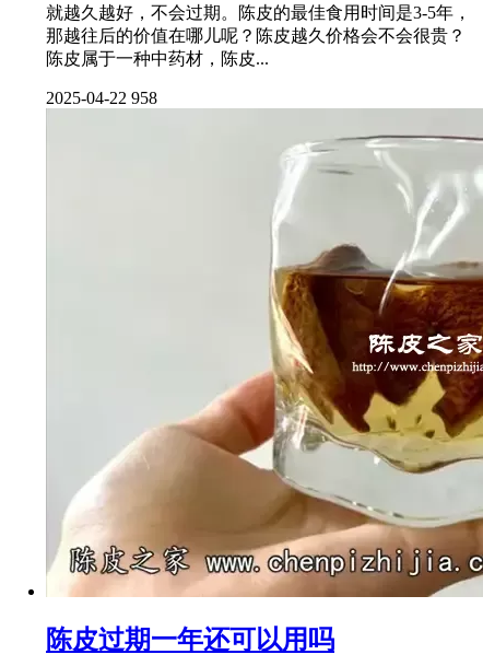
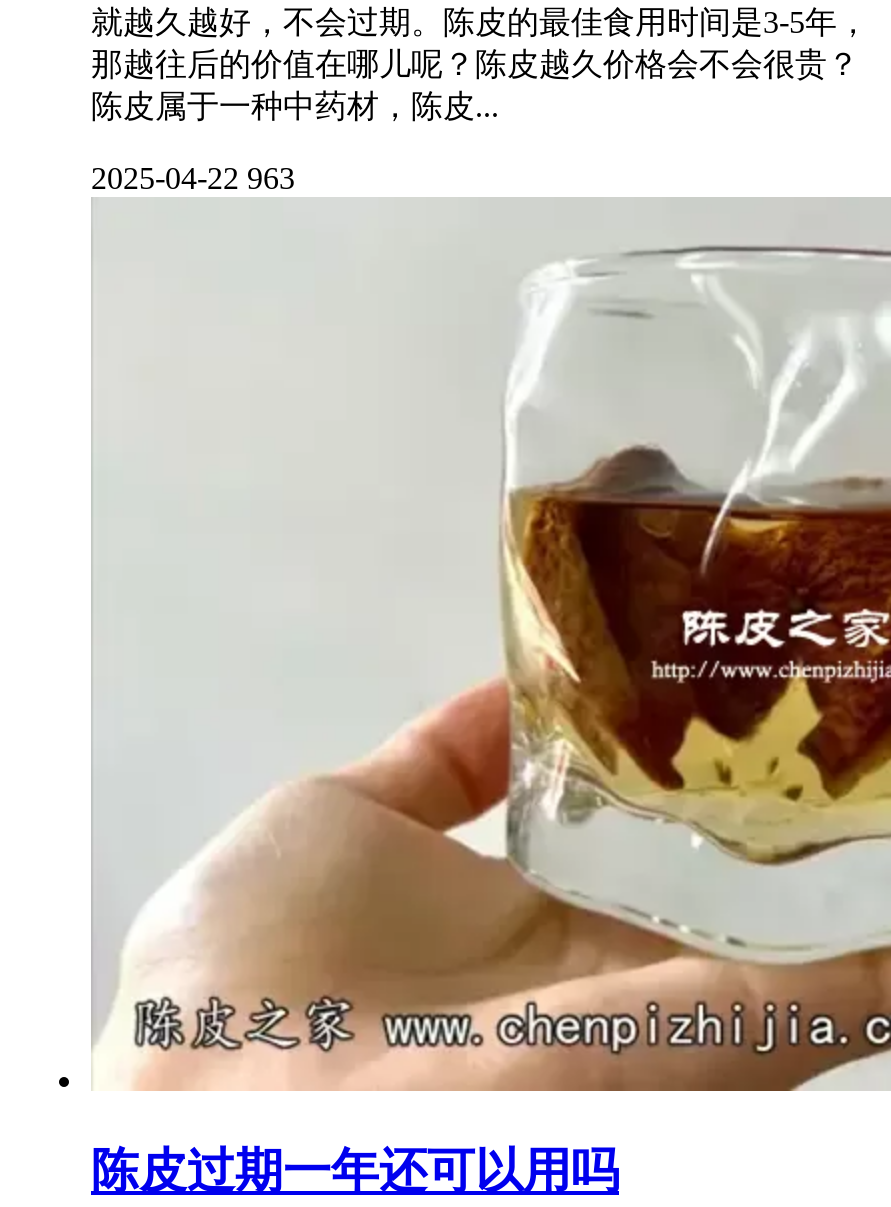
- 2025-04-22 958
+ 2025-04-22 963
